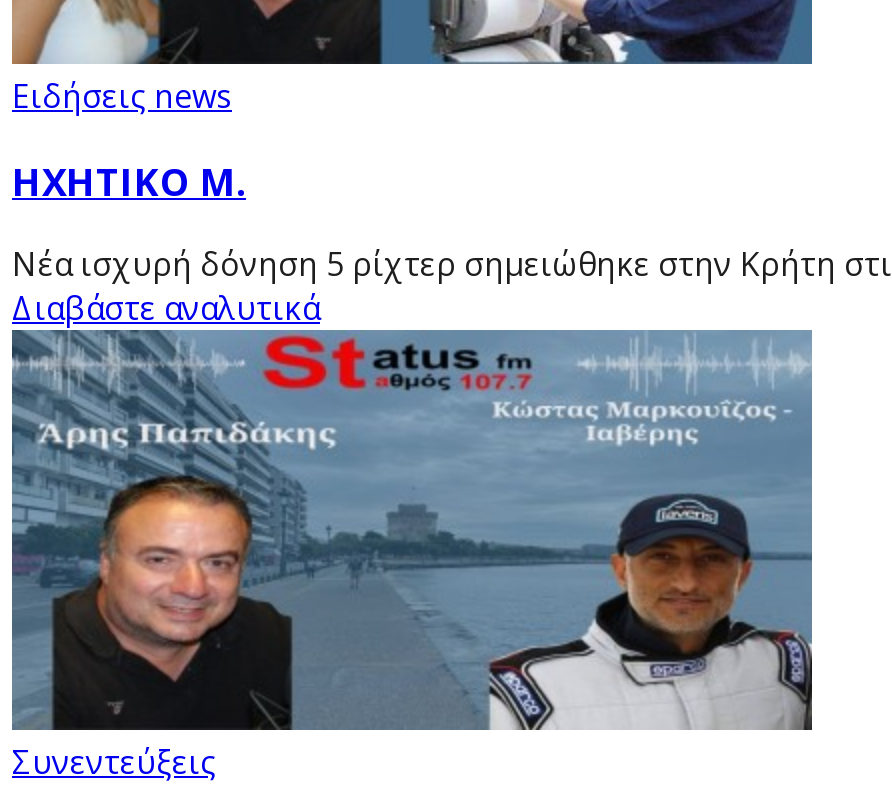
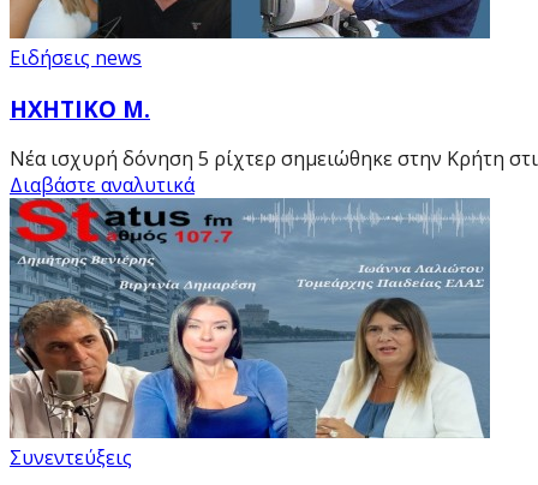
- [image]
+ [image]
